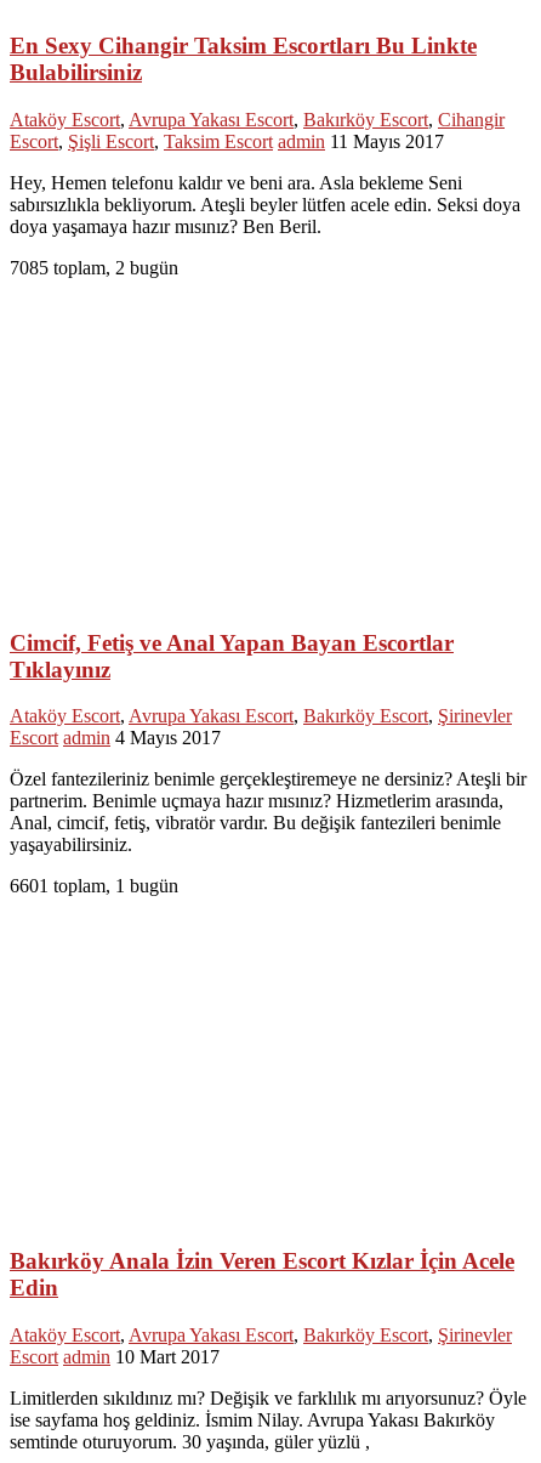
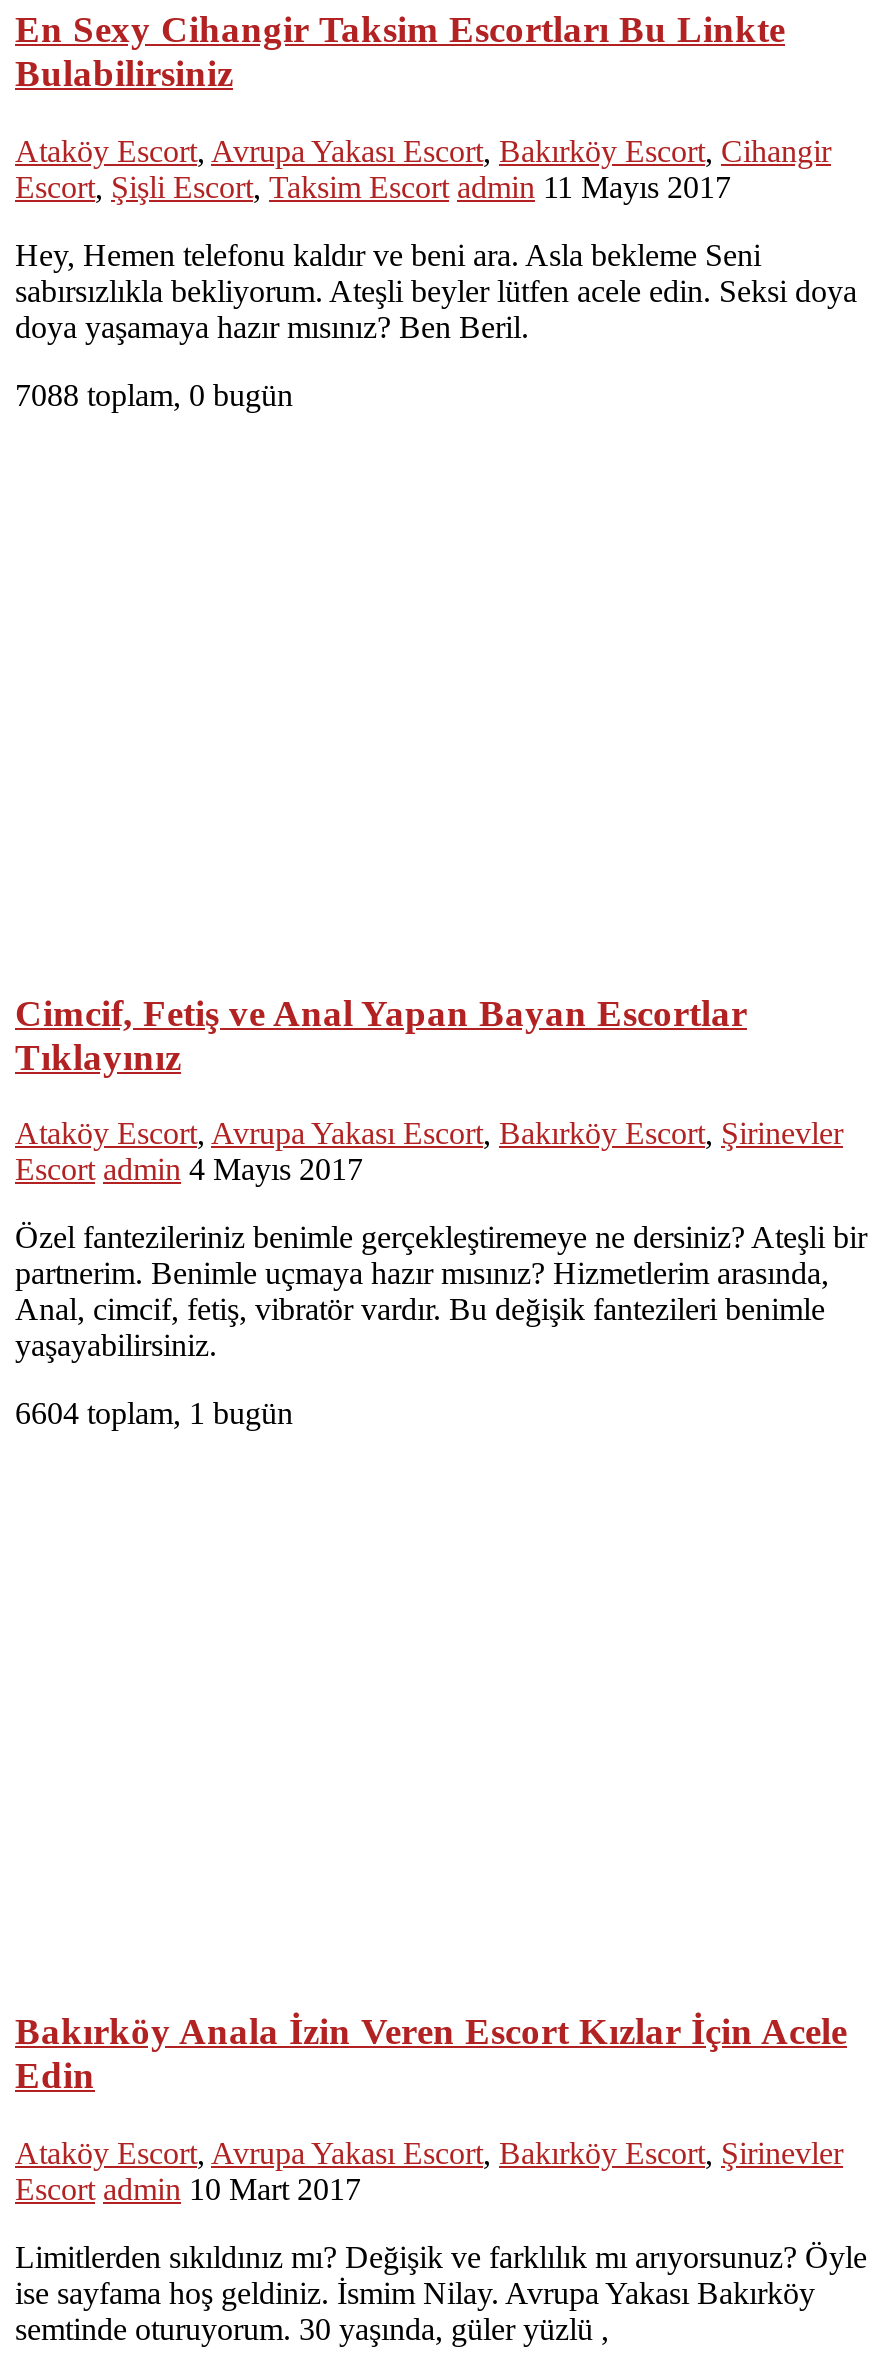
- 7085 toplam, 2 bugün
+ 7088 toplam, 0 bugün

- 6601 toplam, 1 bugün
+ 6604 toplam, 1 bugün
